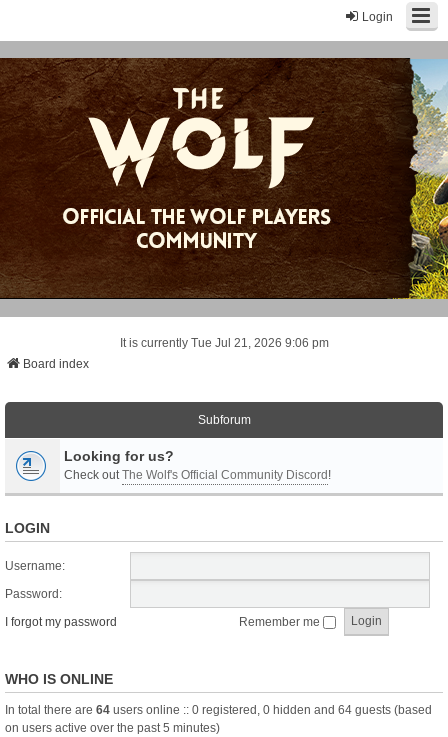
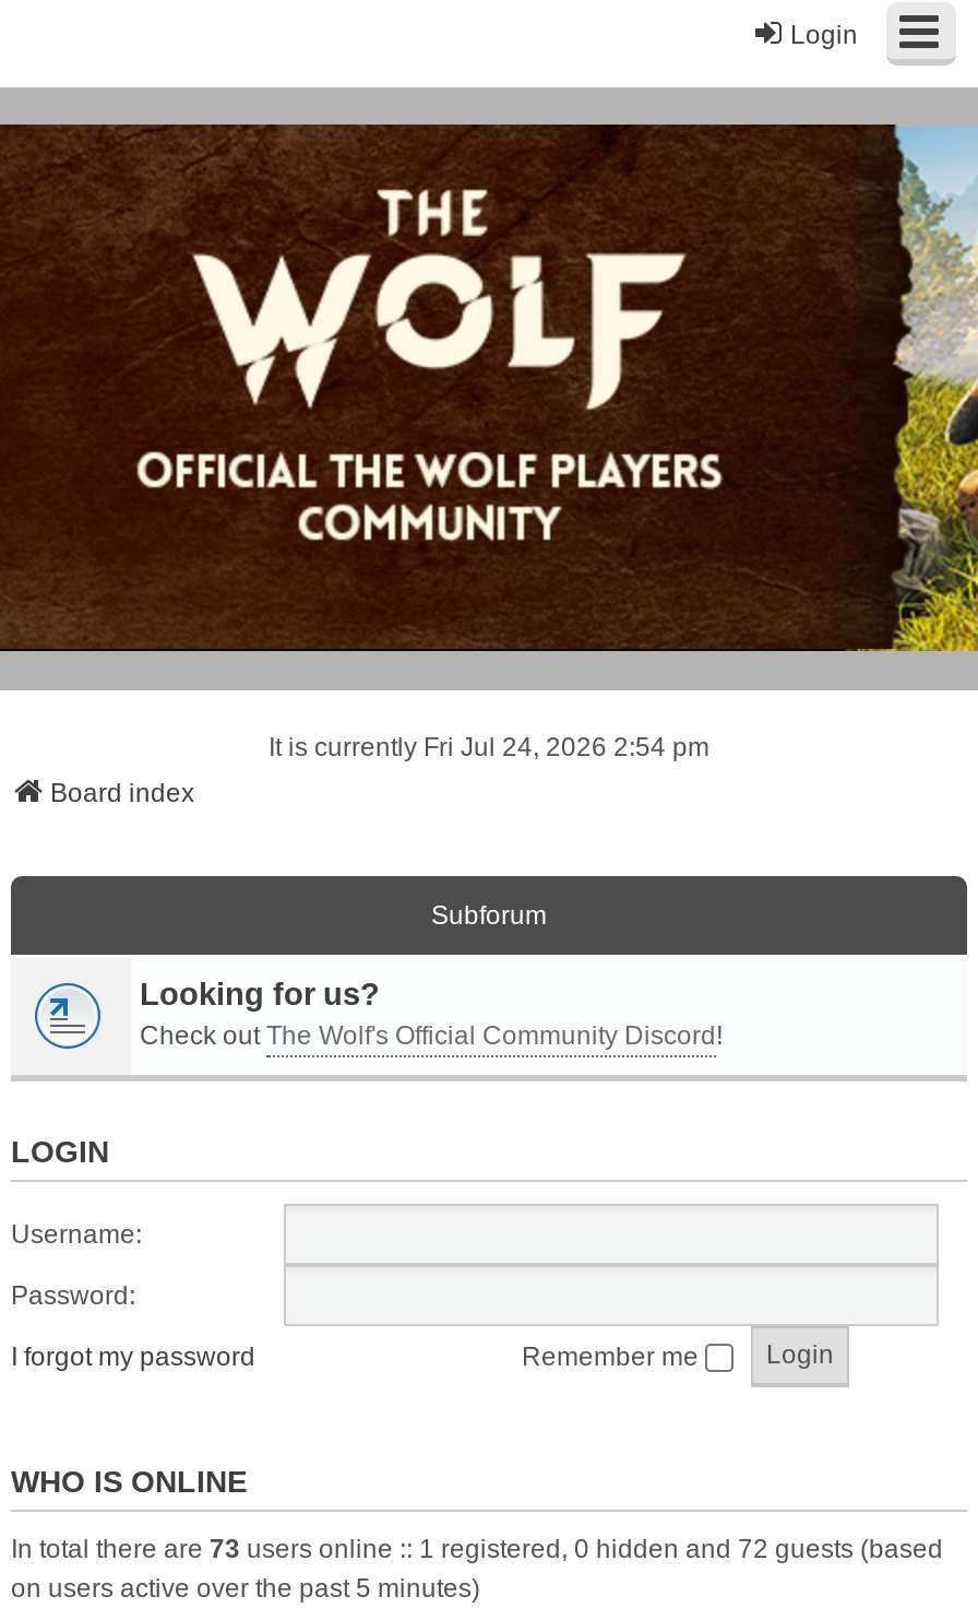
- It is currently Tue Jul 21, 2026 9:06 pm
+ It is currently Fri Jul 24, 2026 2:54 pm

- In total there are 64 users online :: 0 registered, 0 hidden and 64 guests (based
+ In total there are 73 users online :: 1 registered, 0 hidden and 72 guests (based
